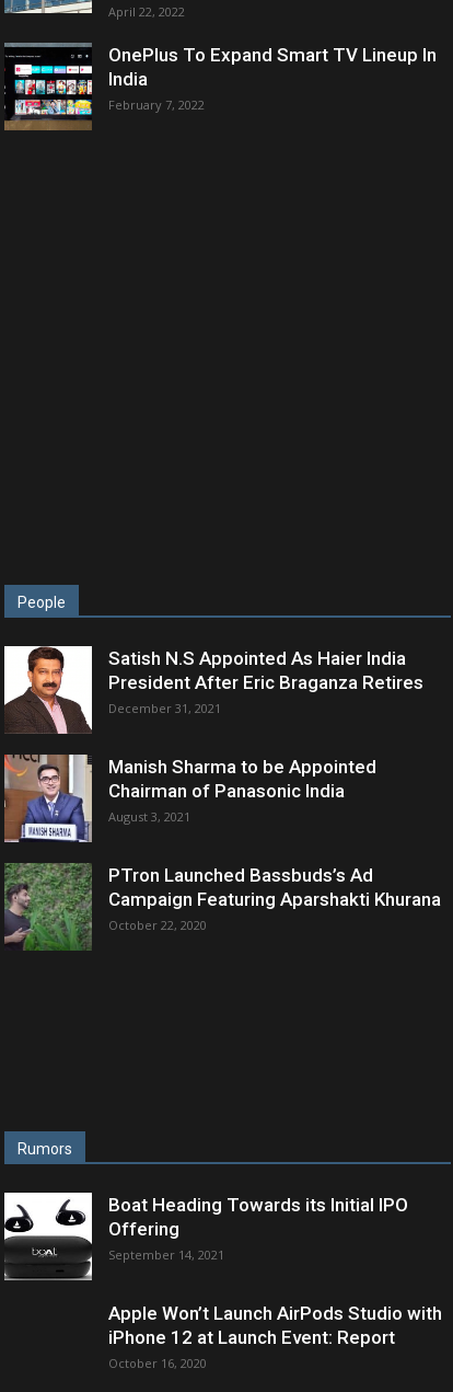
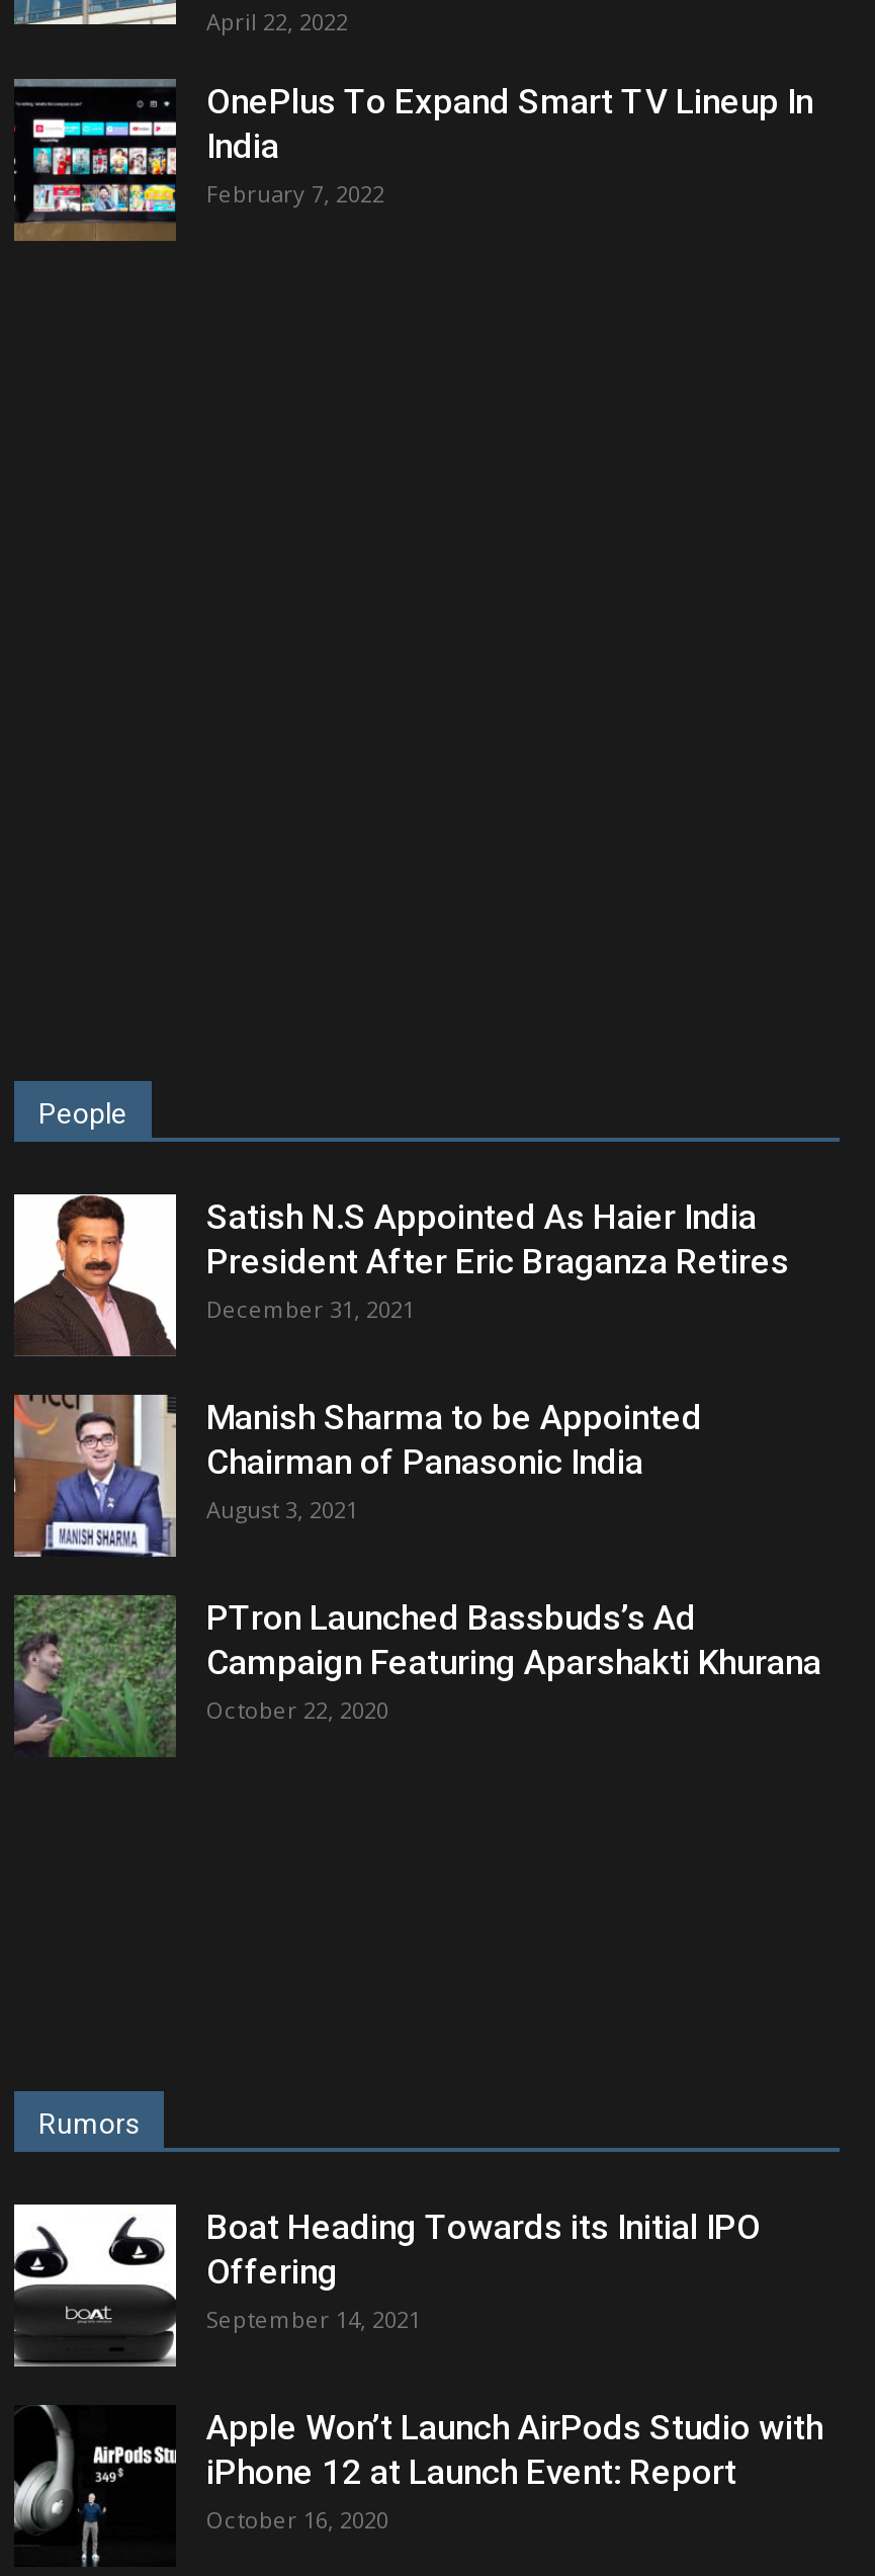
+ [image]
